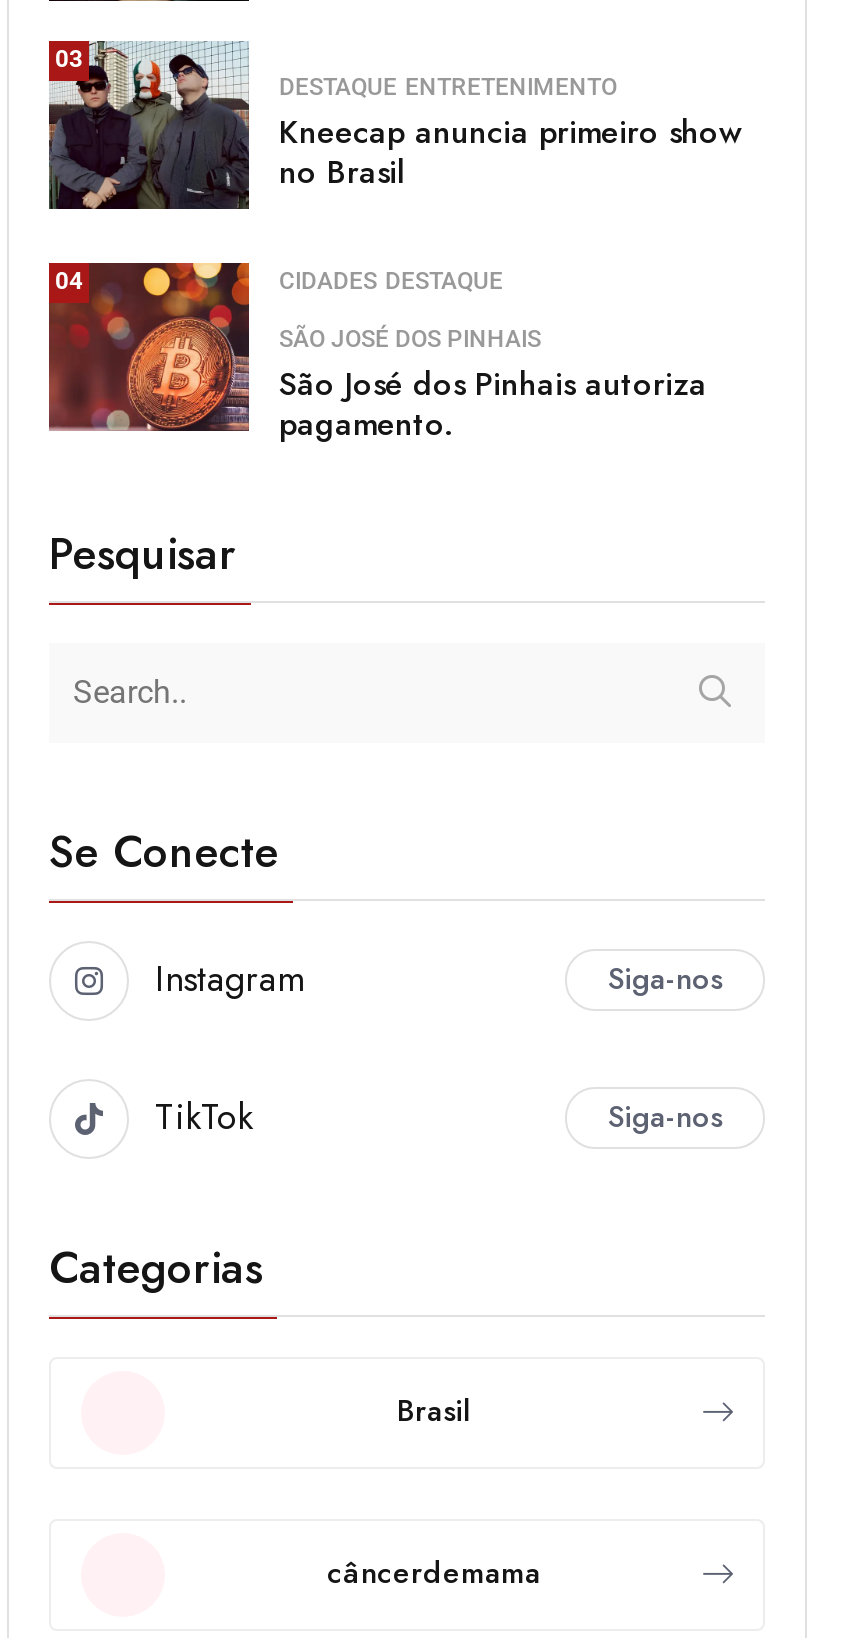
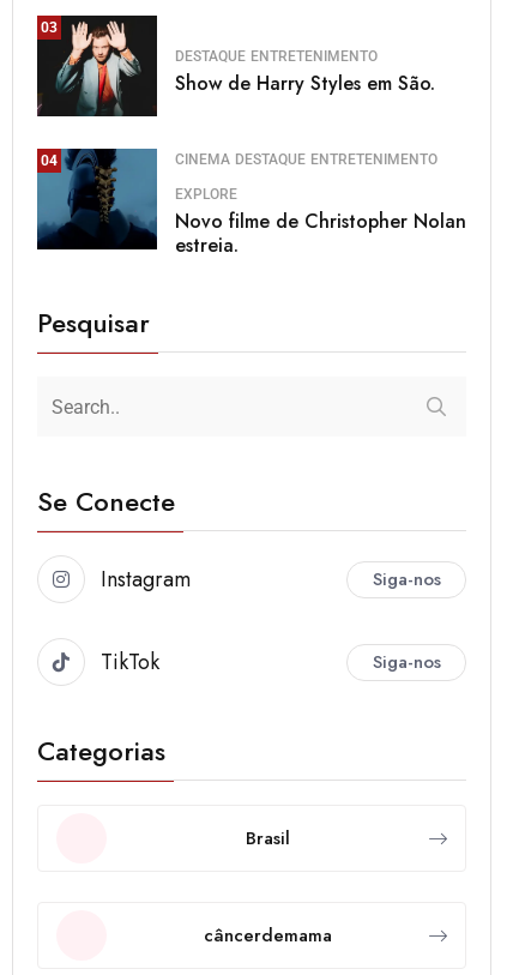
- [image]
- Kneecap anuncia primeiro show
- no Brasil
+ [image]
+ Show de Harry Styles em São.

- [image]
- CIDADES DESTAQUE
+ [image]
+ CINEMA DESTAQUE ENTRETENIMENTO

- SÃO JOSÉ DOS PINHAIS
- São José dos Pinhais autoriza
- pagamento.
+ EXPLORE
+ Novo filme de Christopher Nolan
+ estreia.
